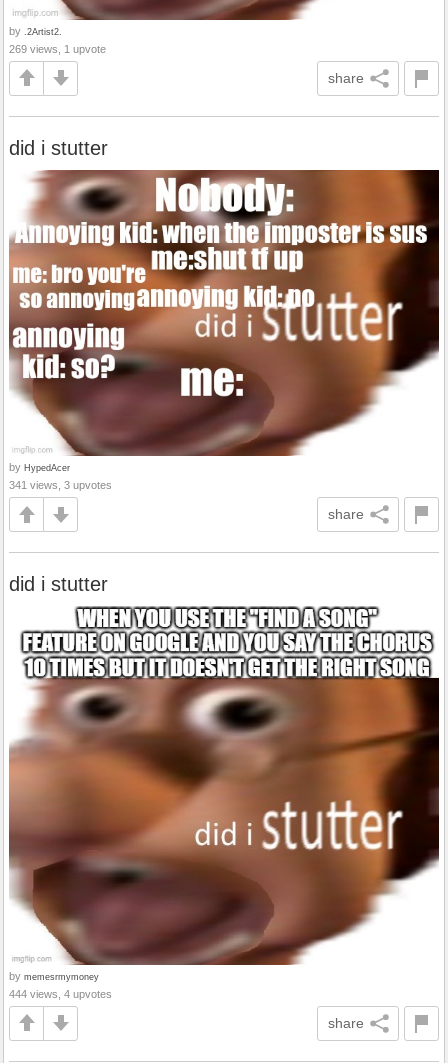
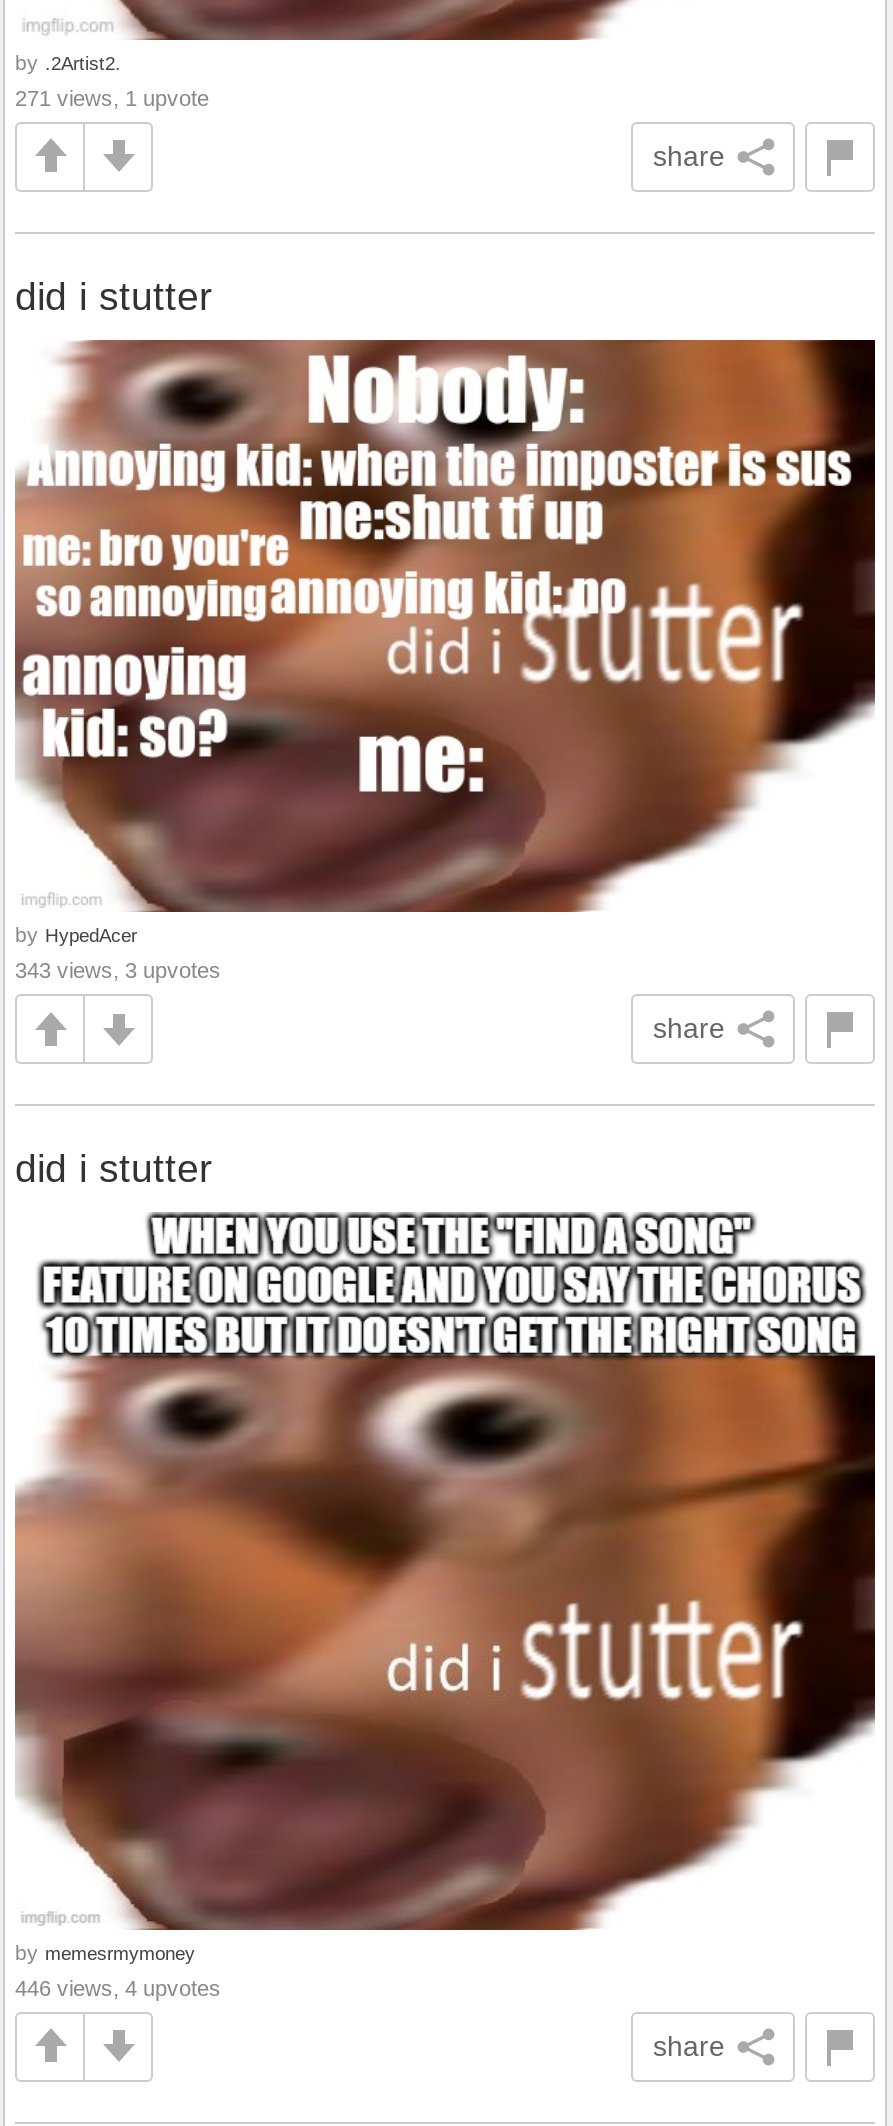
- 269 views, 1 upvote
+ 271 views, 1 upvote

- 341 views, 3 upvotes
+ 343 views, 3 upvotes

- 444 views, 4 upvotes
+ 446 views, 4 upvotes
